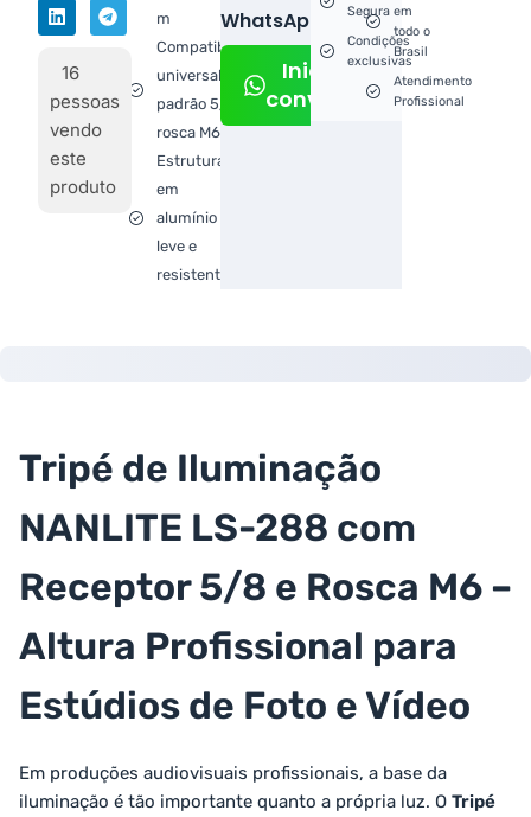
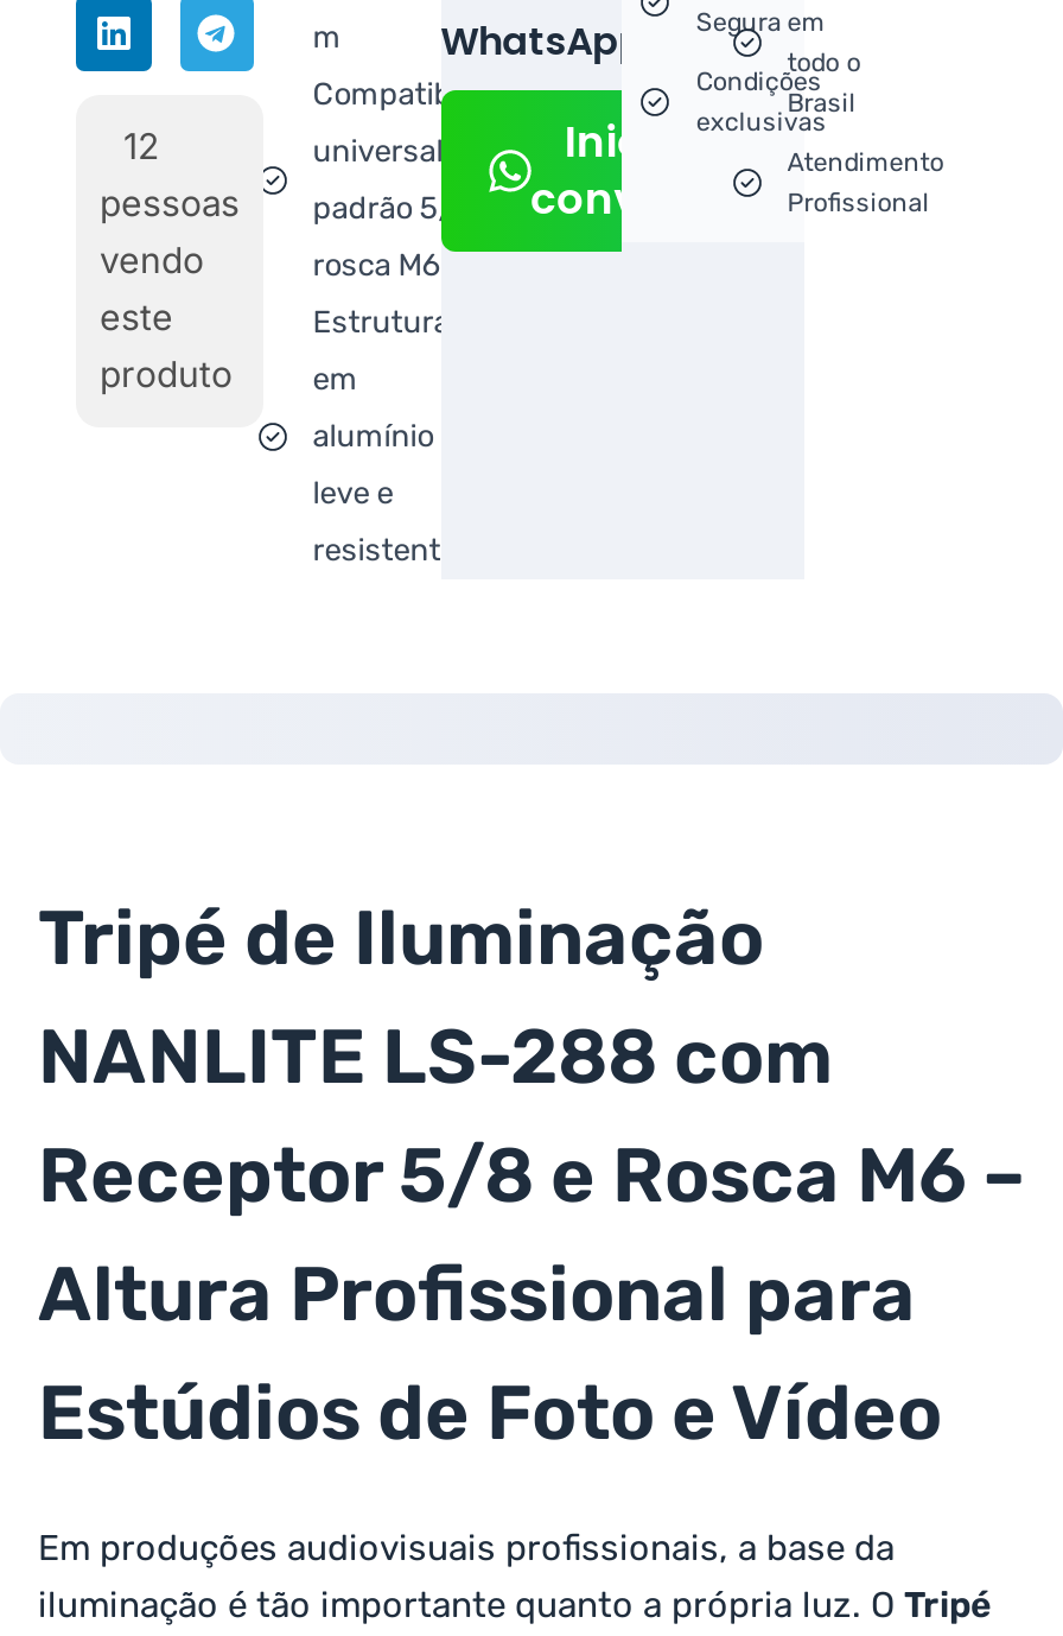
- 16
+ 12
